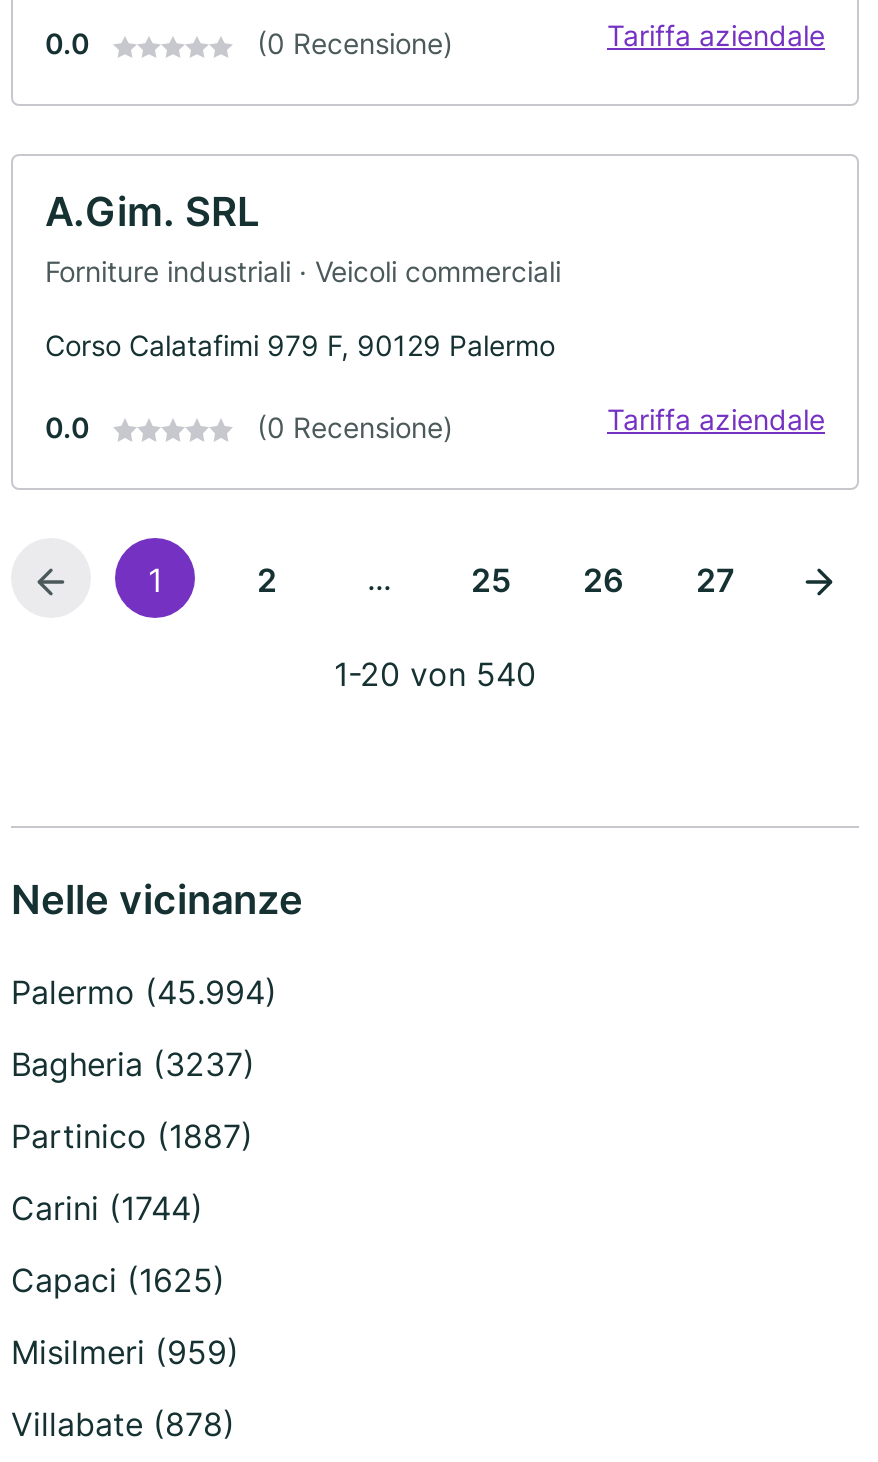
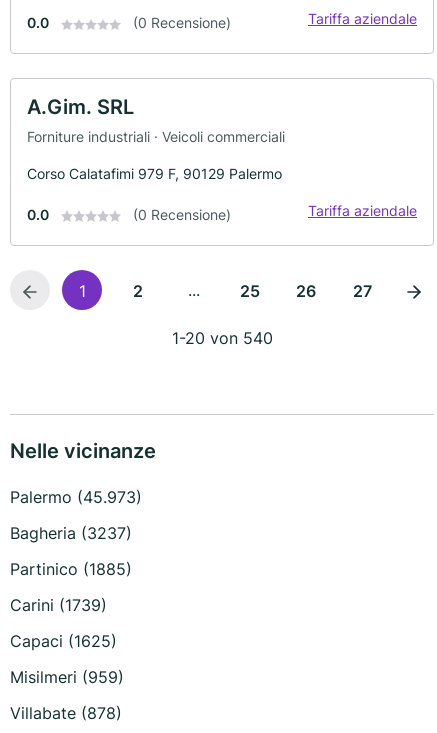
- Palermo (45.994)
+ Palermo (45.973)

- Partinico (1887)
+ Partinico (1885)

- Carini (1744)
+ Carini (1739)
